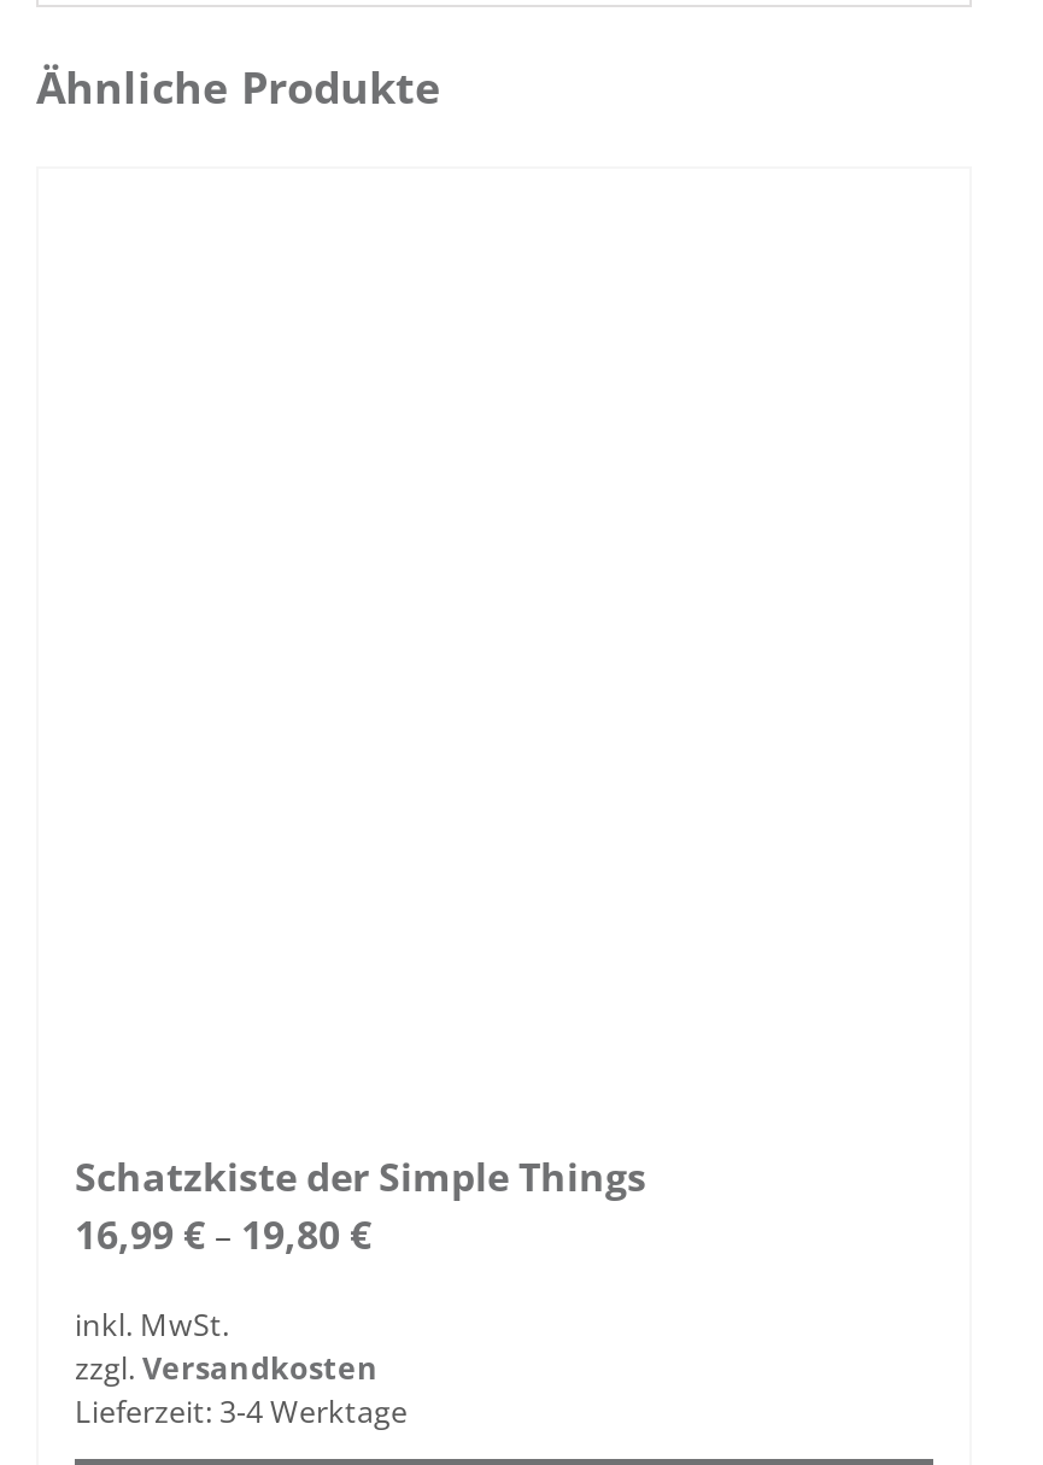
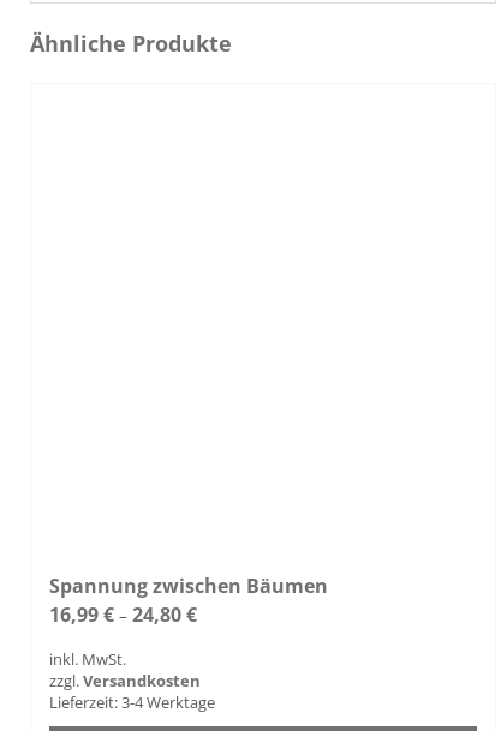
- Schatzkiste der Simple Things
- 16,99 €– 19,80 €
+ Spannung zwischen Bäumen
+ 16,99 €– 24,80 €
